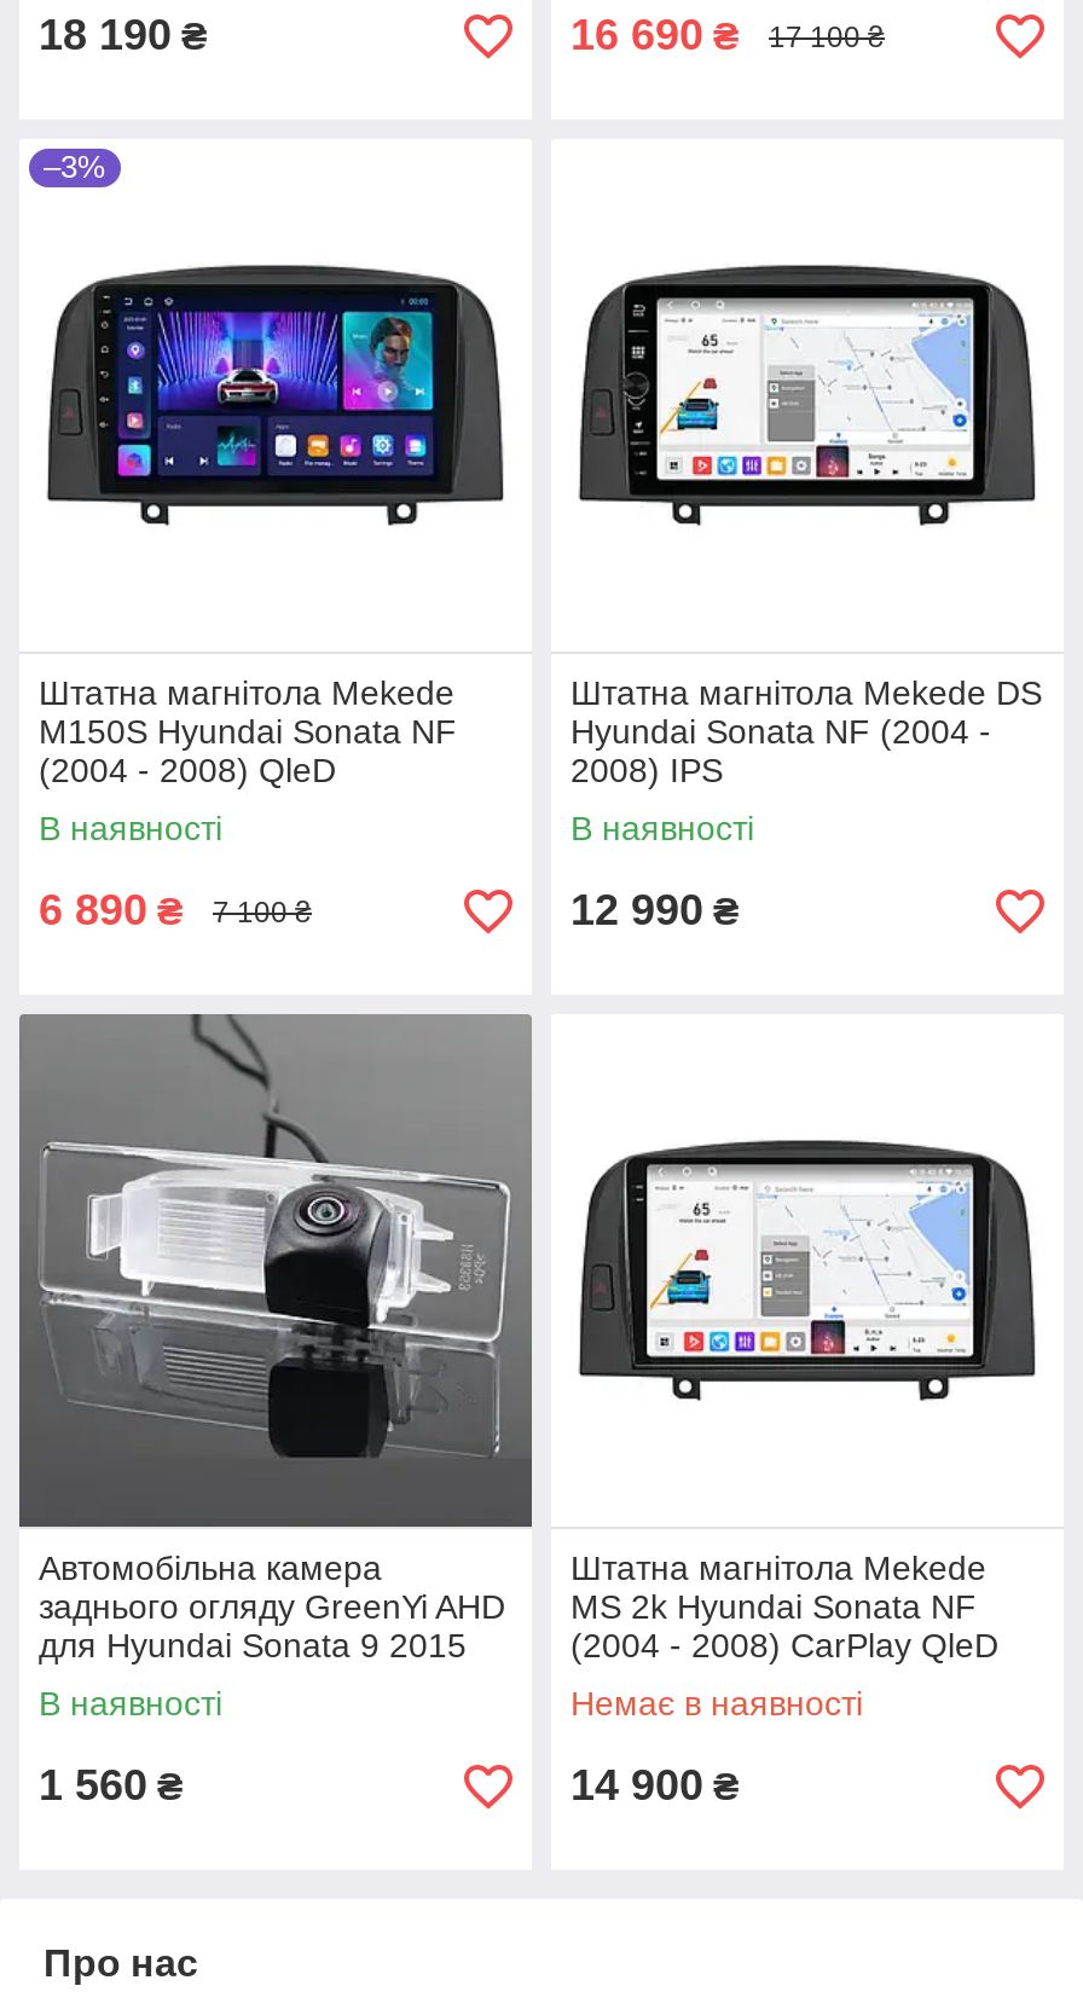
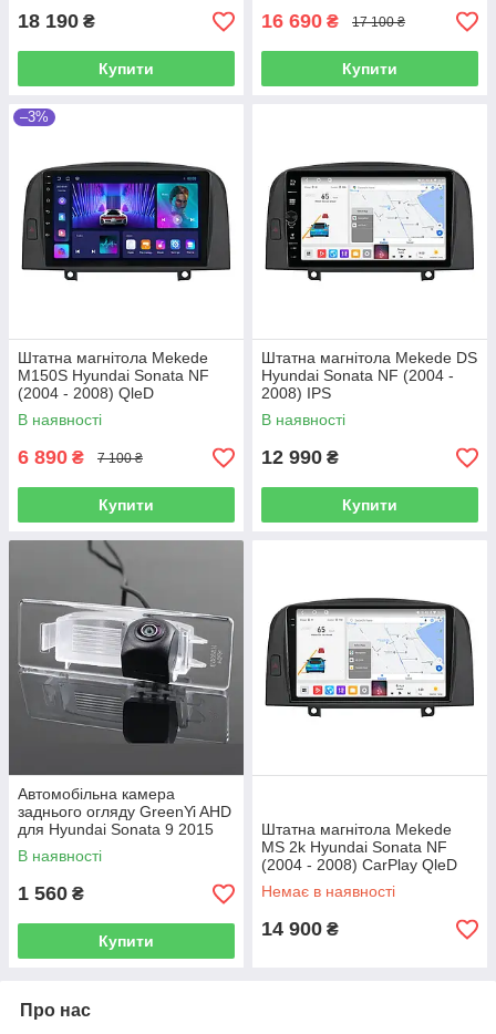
+ Купити

+ Купити

+ Купити

+ Купити

+ Купити
